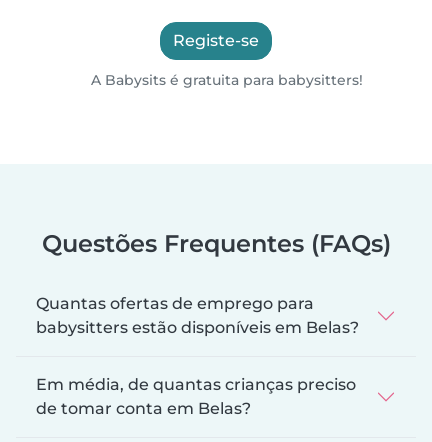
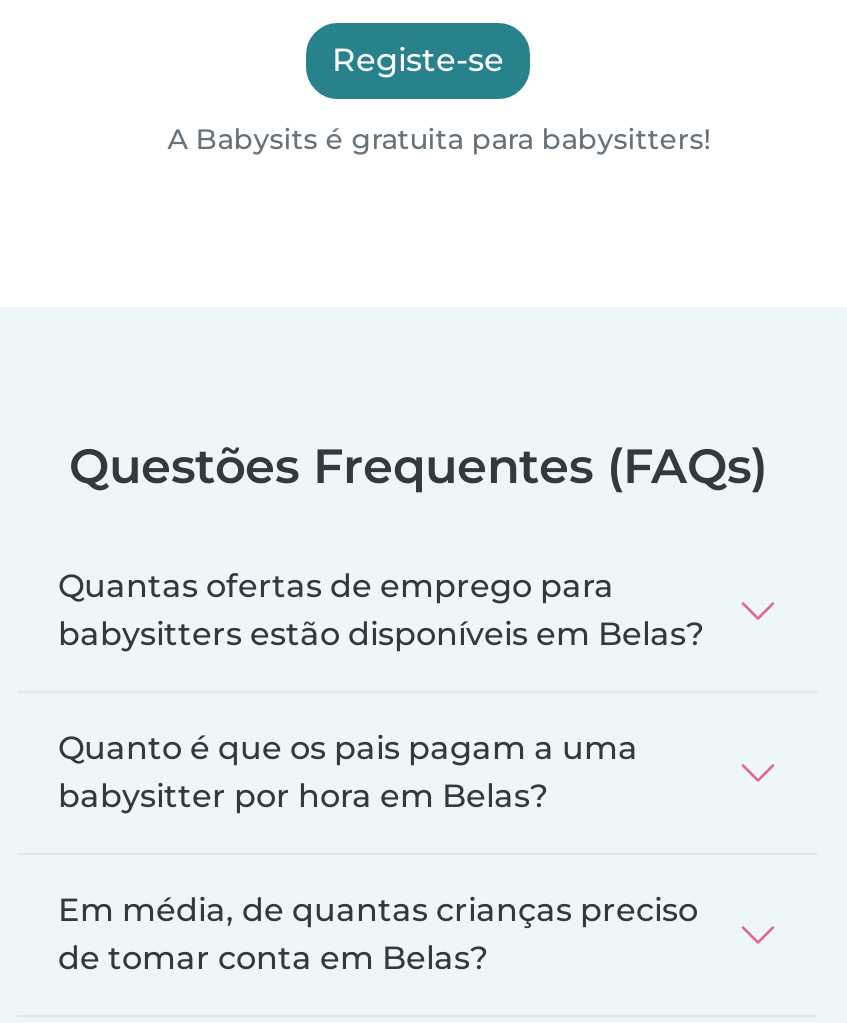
+ Quanto é que os pais pagam a uma
+ babysitter por hora em Belas?
